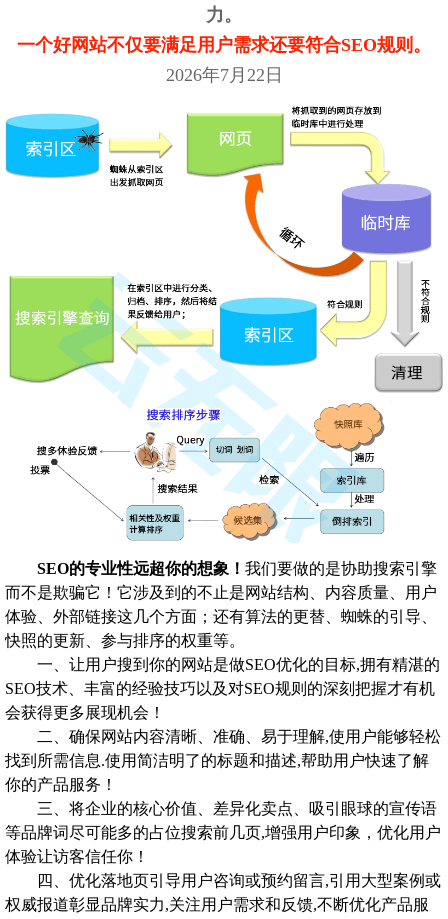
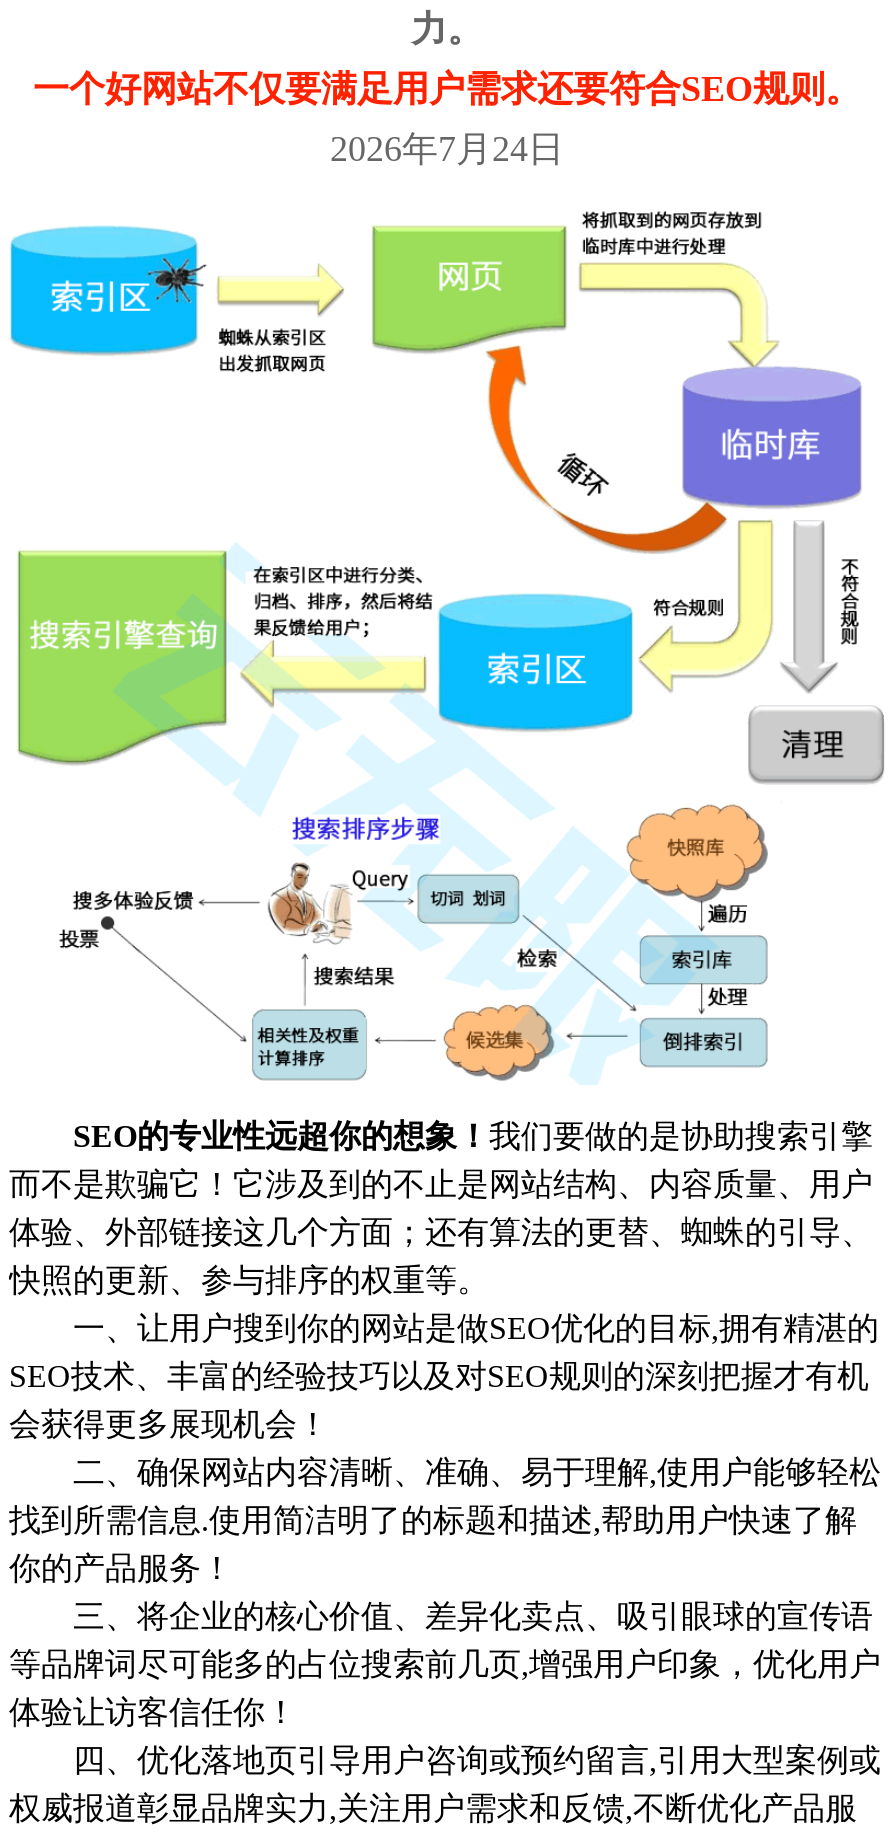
- 2026年7月22日
+ 2026年7月24日
